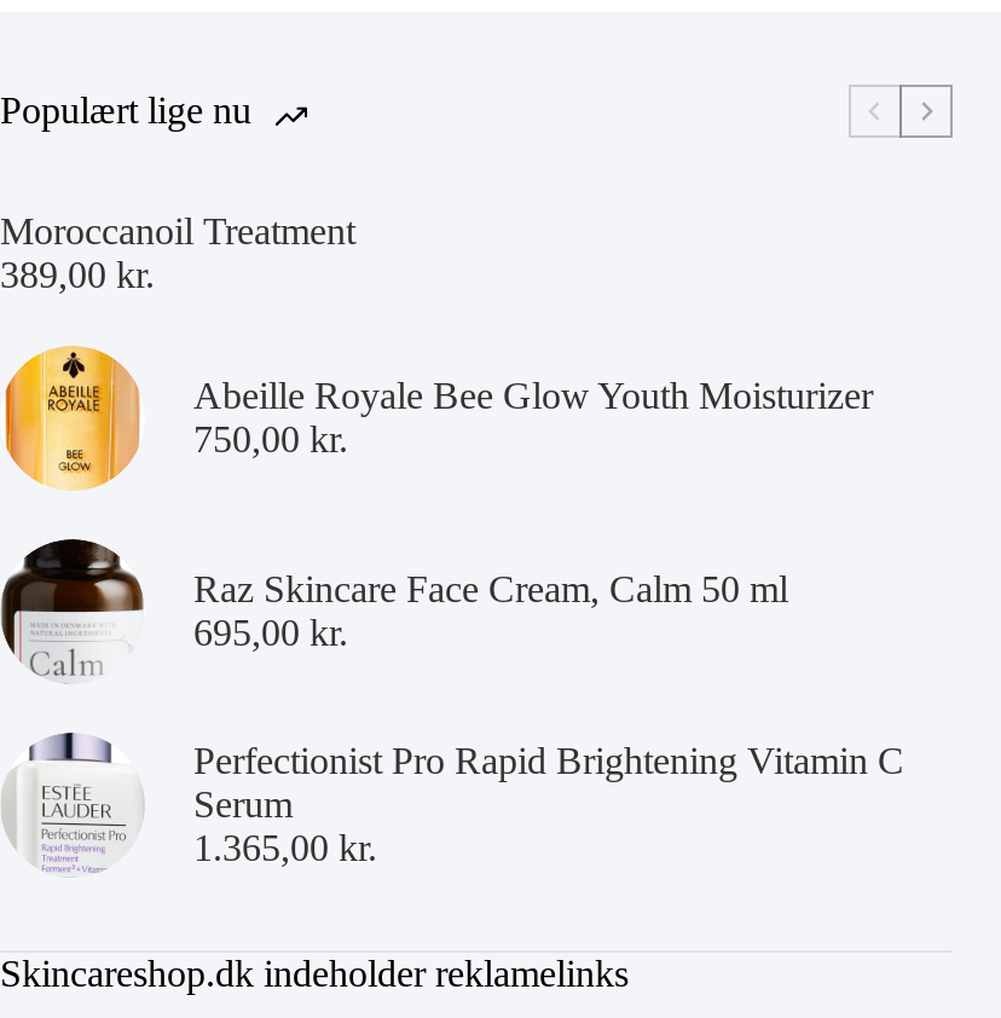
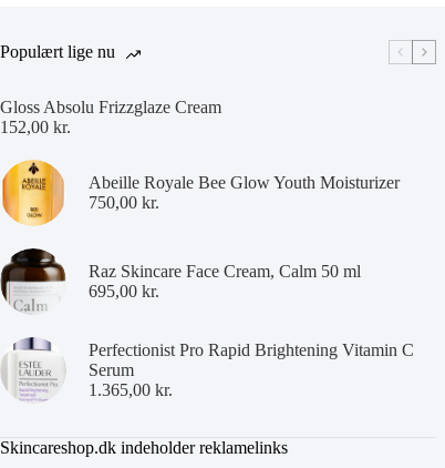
- Moroccanoil Treatment
- 389,00 kr.
+ Gloss Absolu Frizzglaze Cream
+ 152,00 kr.
